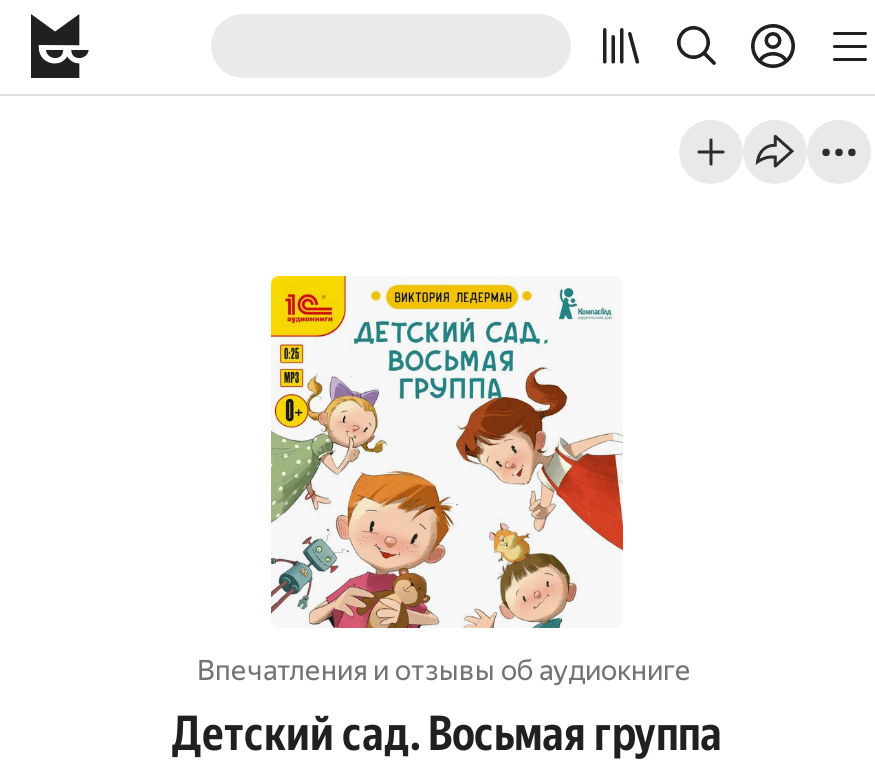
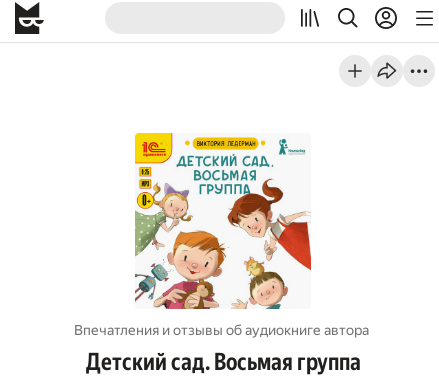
- Впечатления и отзывы об aудиокниге
+ Впечатления и отзывы об aудиокниге автора
